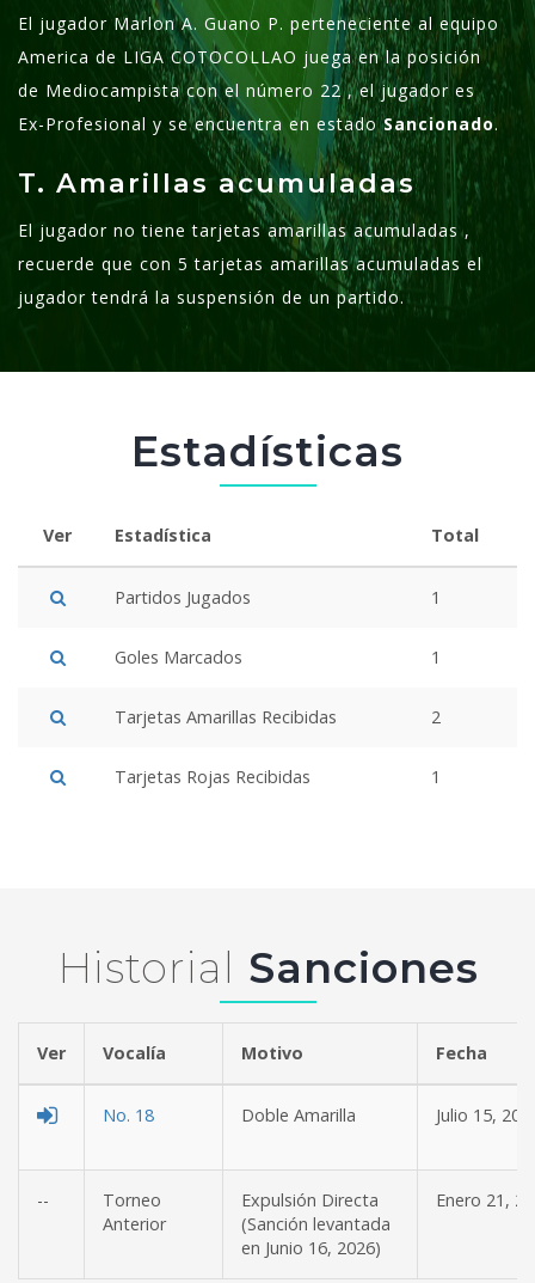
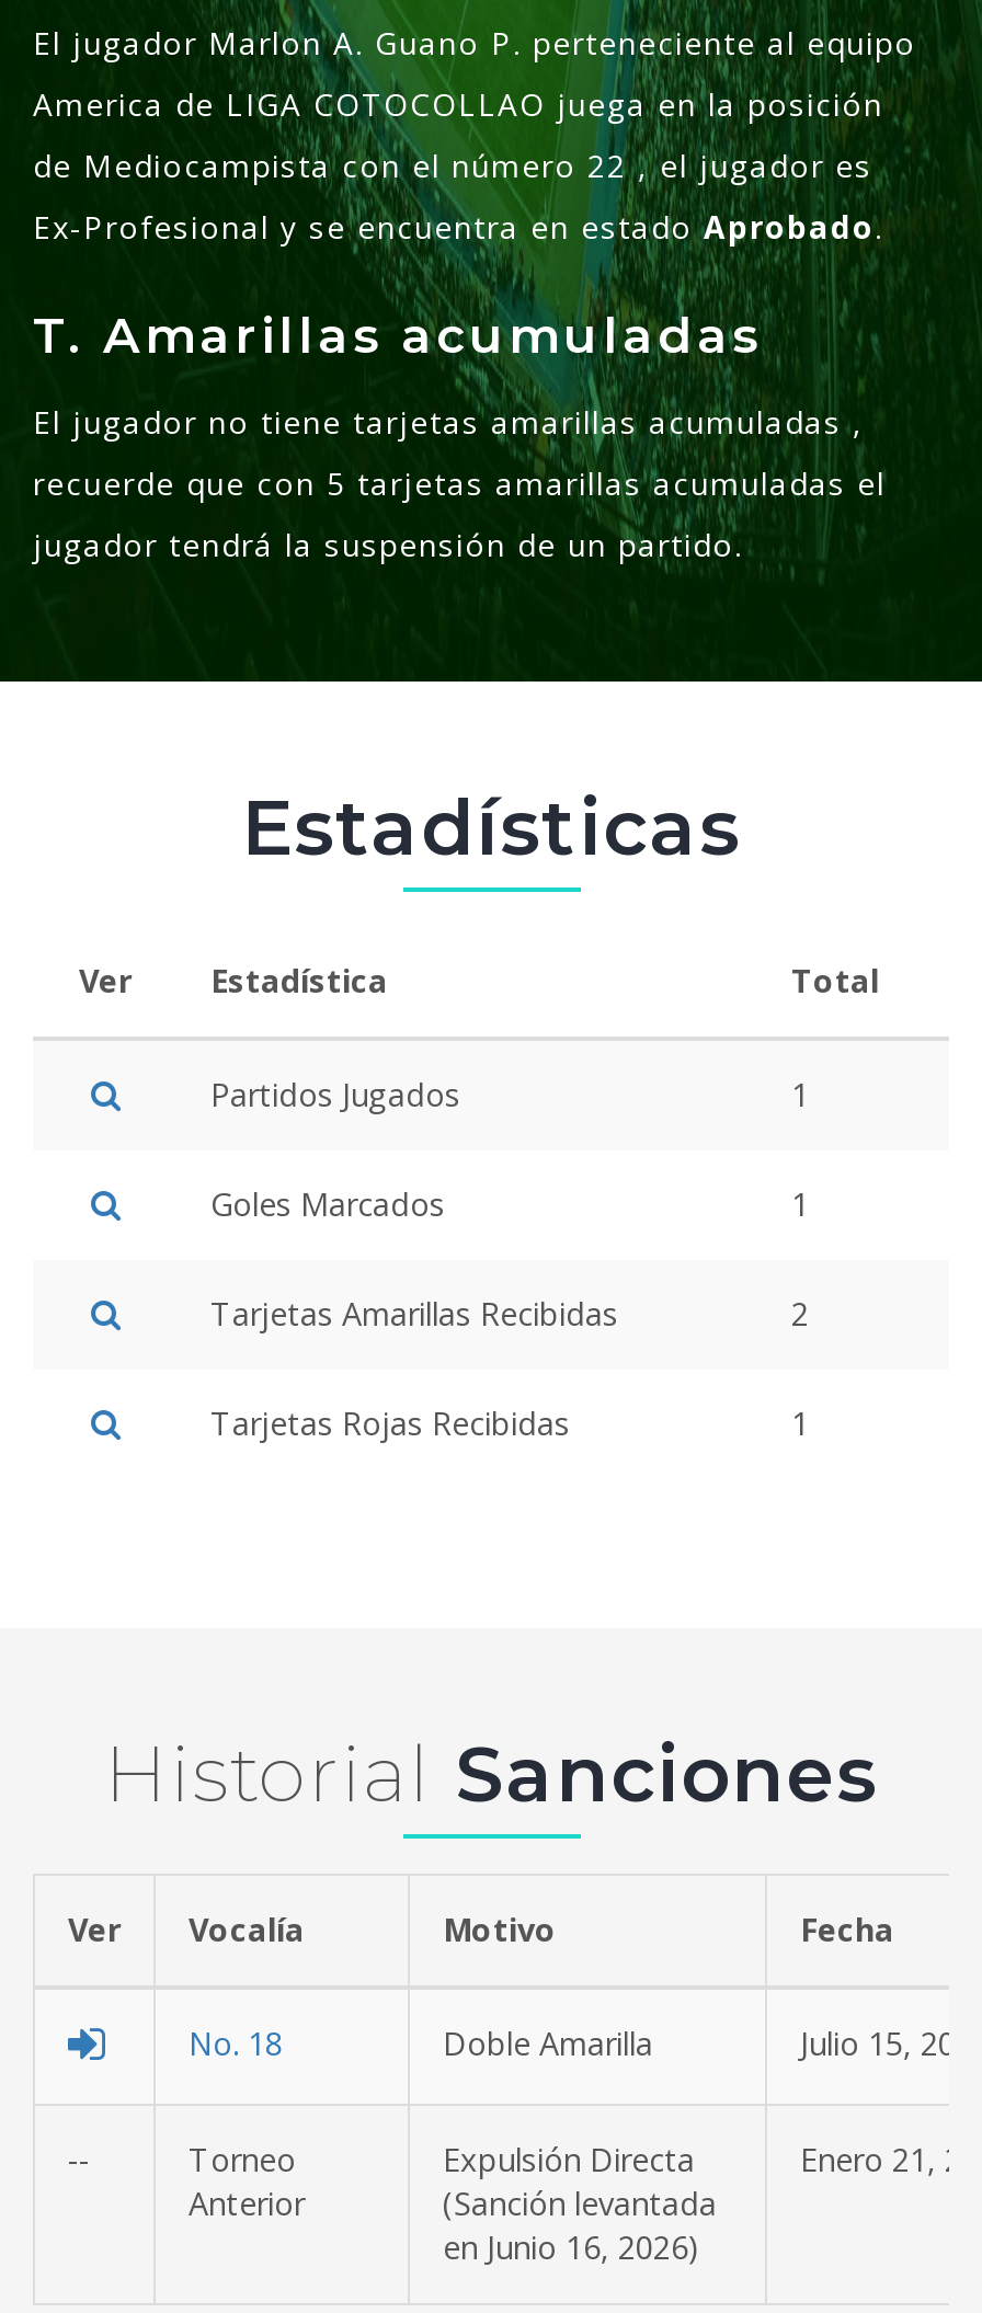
- Ex-Profesional y se encuentra en estado Sancionado.
+ Ex-Profesional y se encuentra en estado Aprobado.
